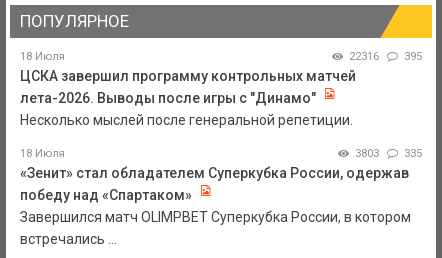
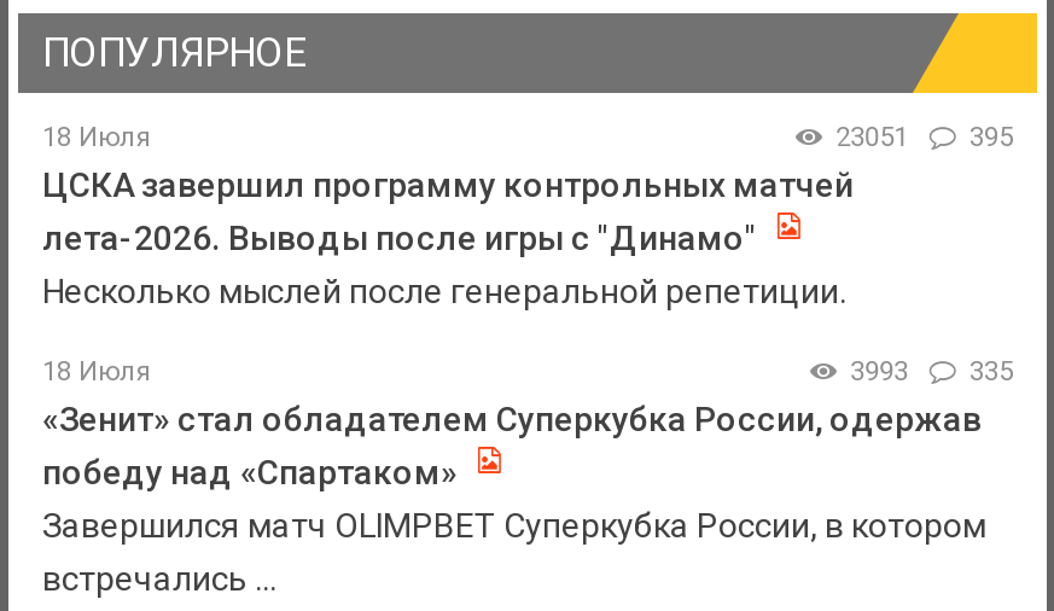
- 22316 395
+ 23051 395

- 3803 335
+ 3993 335
